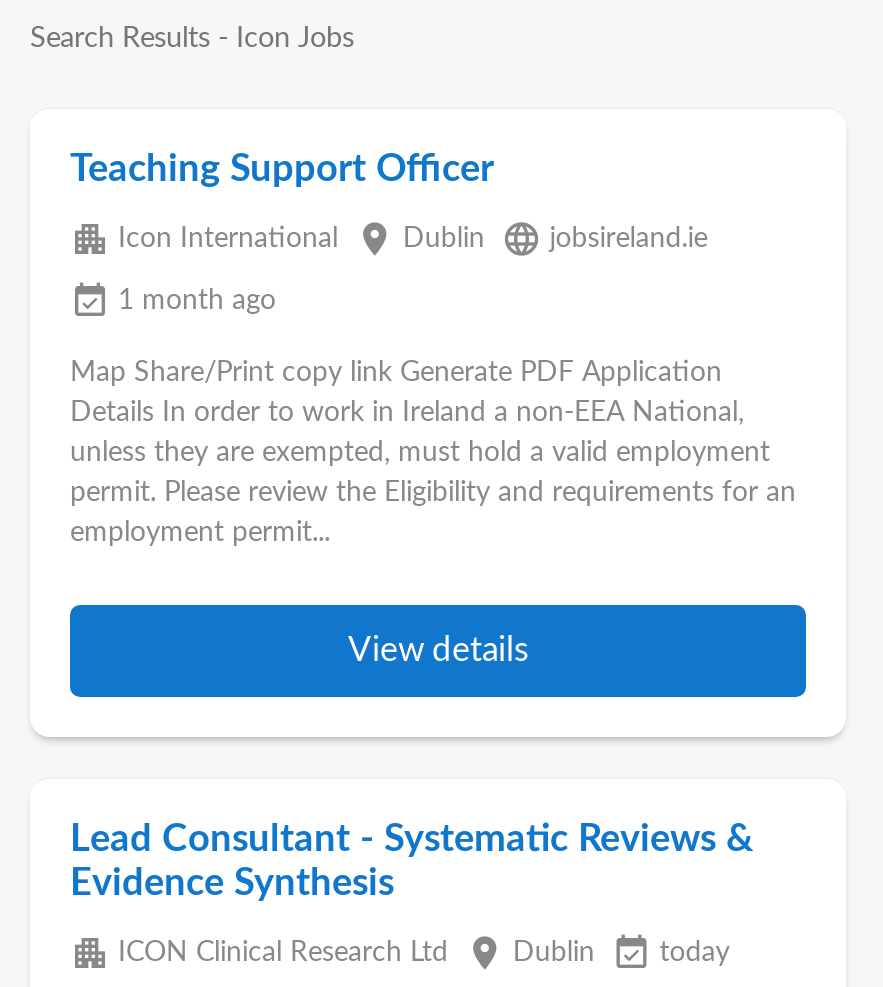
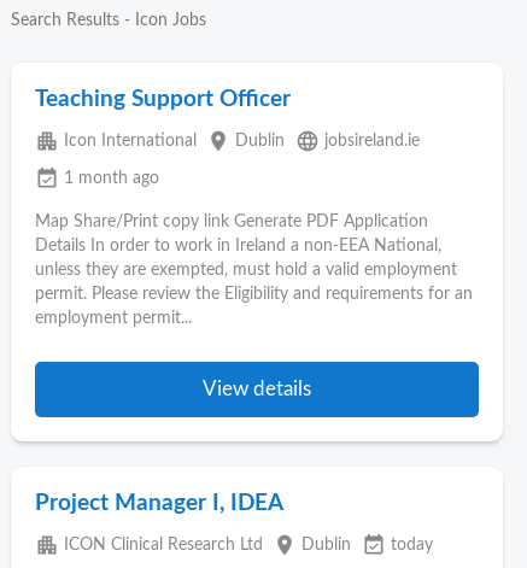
- Lead Consultant - Systematic Reviews &
- Evidence Synthesis
+ Project Manager I, IDEA
